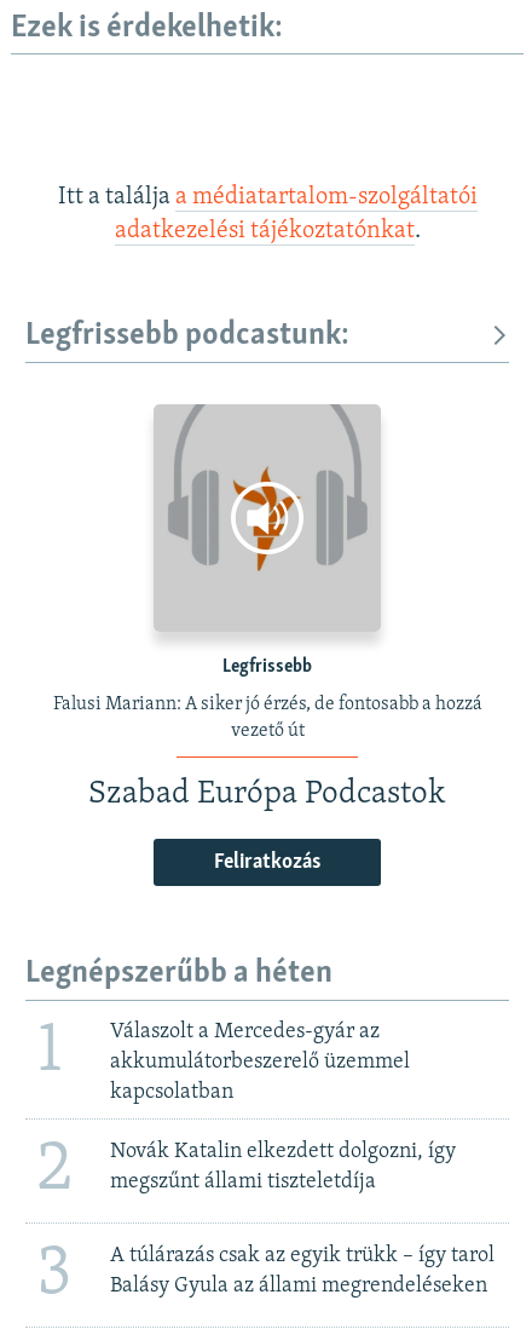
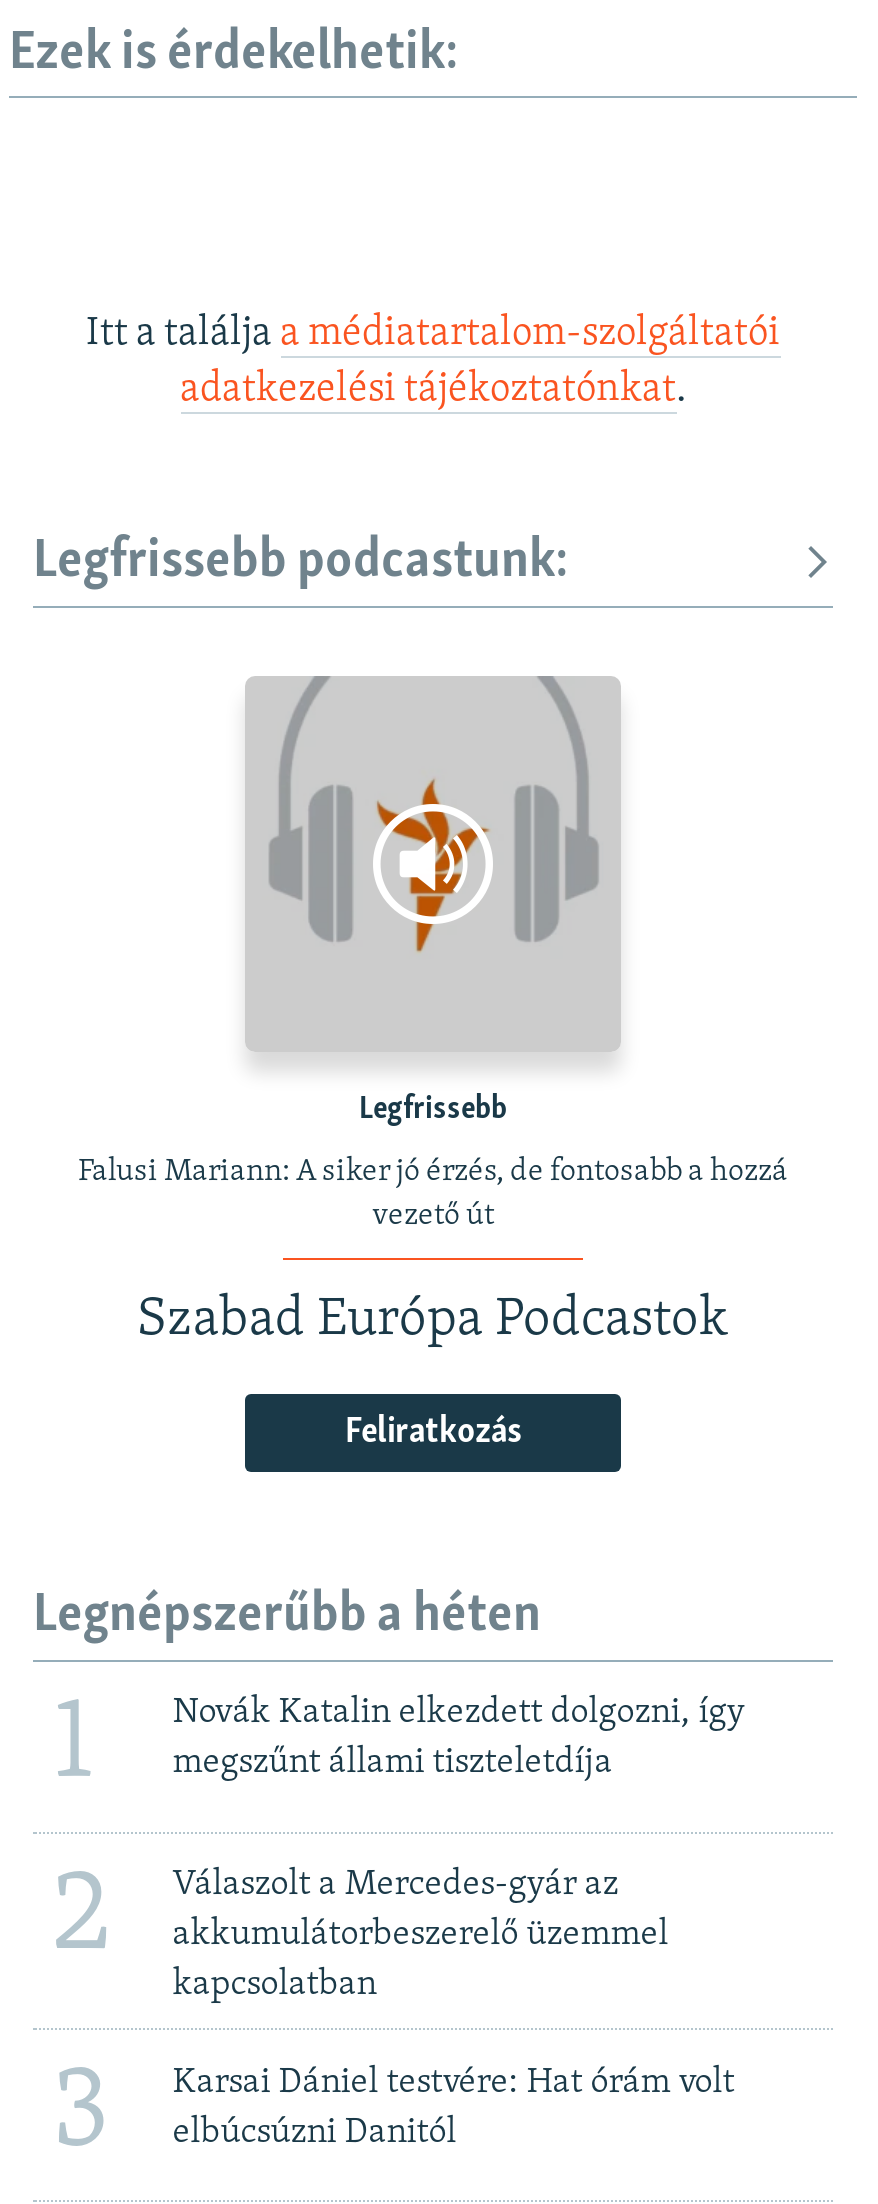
moved down: Válaszolt a Mercedes-gyár az | akkumulátorbeszerelő üzemmel | kapcsolatban

moved up: 2 | Novák Katalin elkezdett dolgozni, így | megszűnt állami tiszteletdíja

- A túlárazás csak az egyik trükk – így tarol
- Balásy Gyula az állami megrendeléseken
+ Karsai Dániel testvére: Hat órám volt
+ elbúcsúzni Danitól
